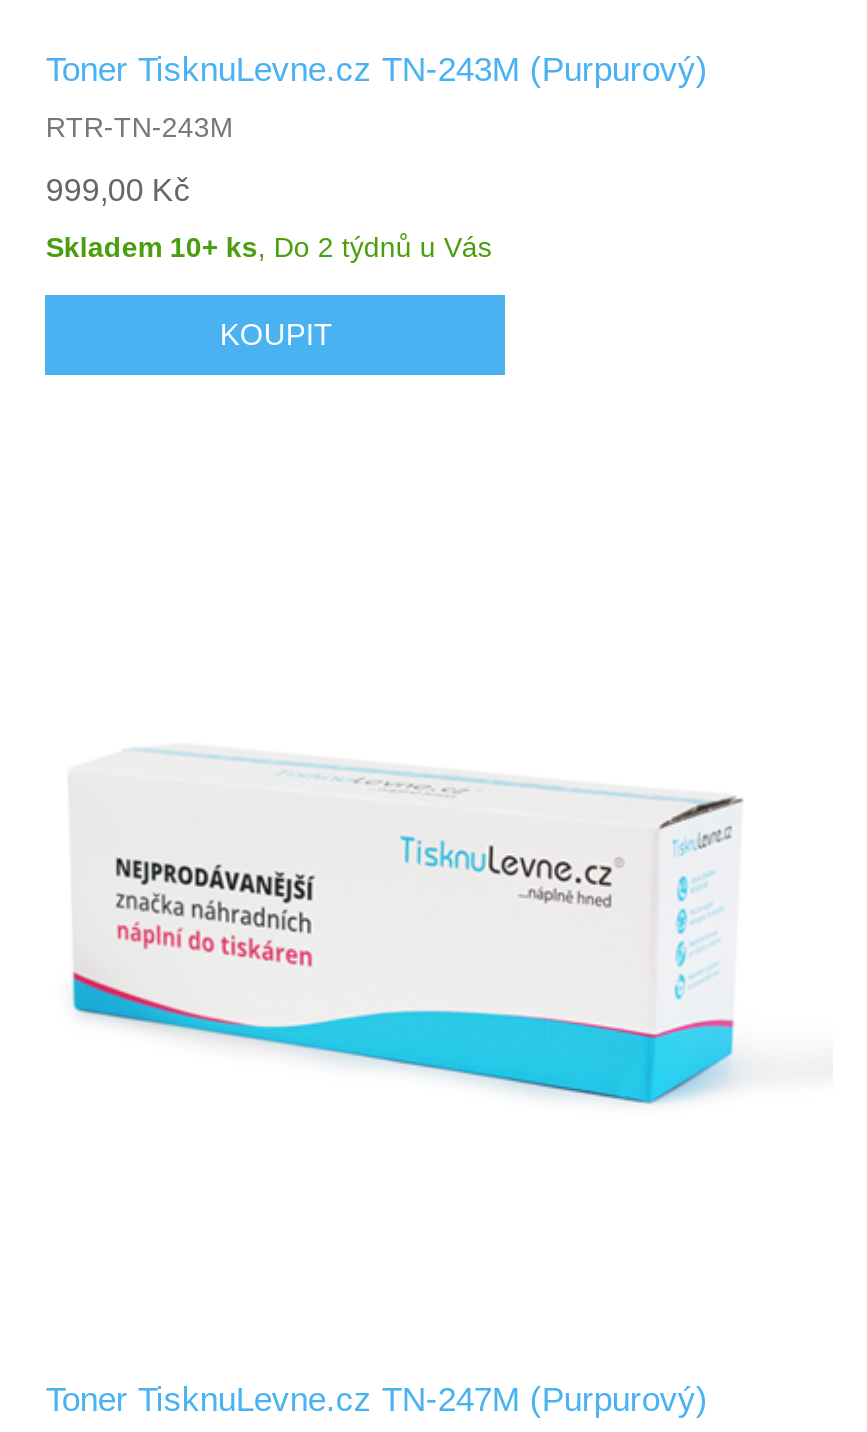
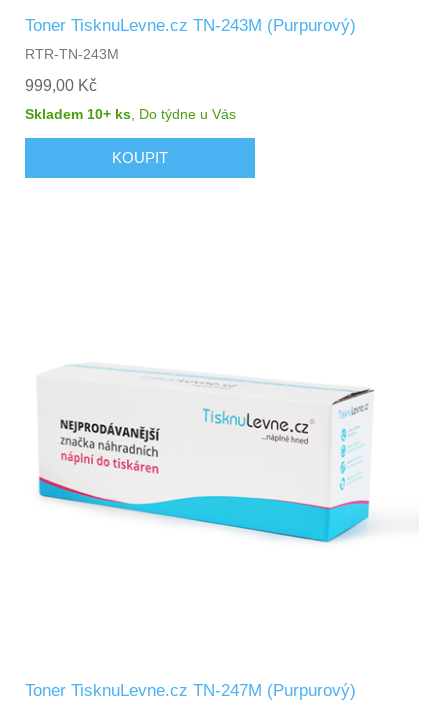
- Skladem 10+ ks, Do 2 týdnů u Vás
+ Skladem 10+ ks, Do týdne u Vás
